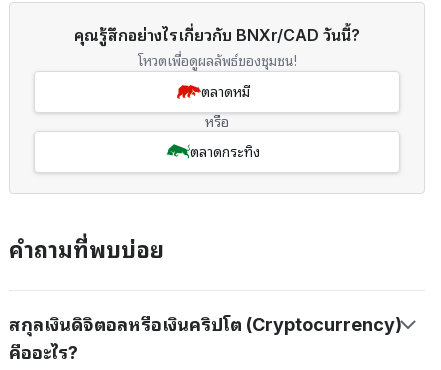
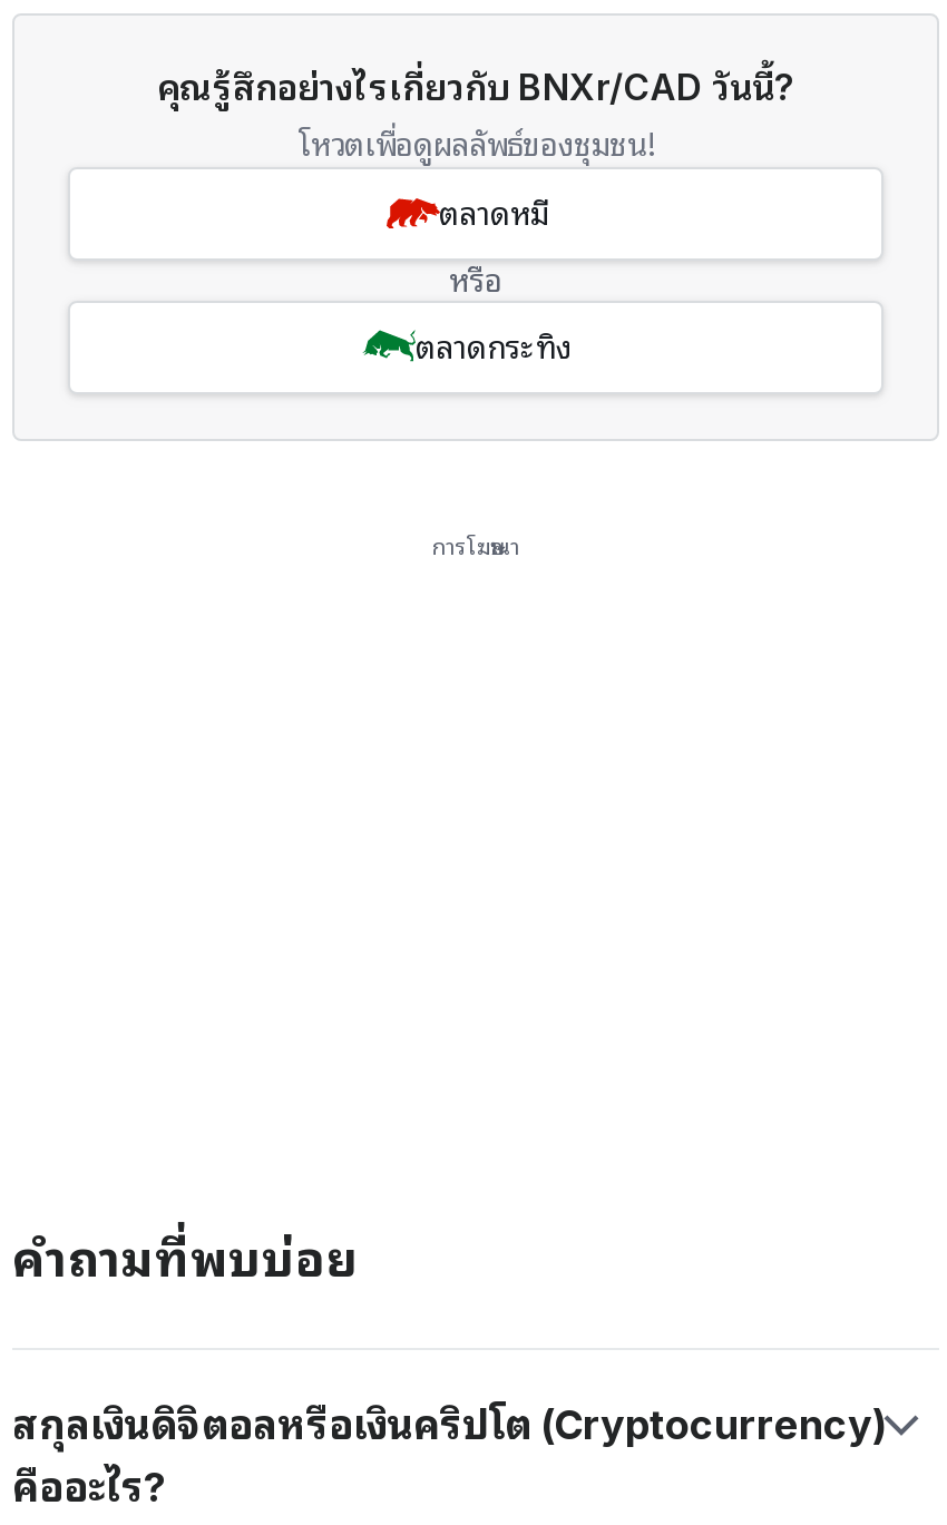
+ การโฆษณา
